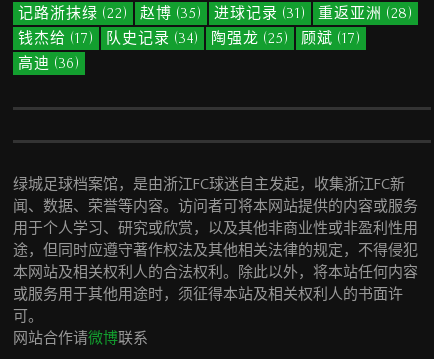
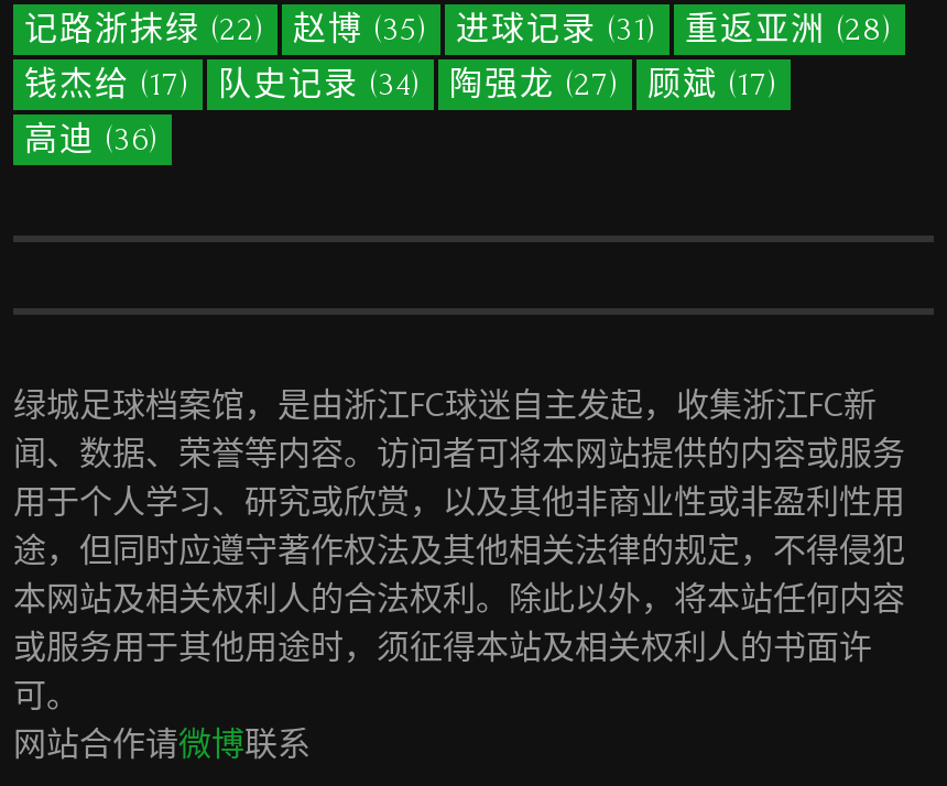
- 钱杰给(17) 队史记录(34) 陶强龙(25) 顾斌(17)
+ 钱杰给(17) 队史记录(34) 陶强龙(27) 顾斌(17)
